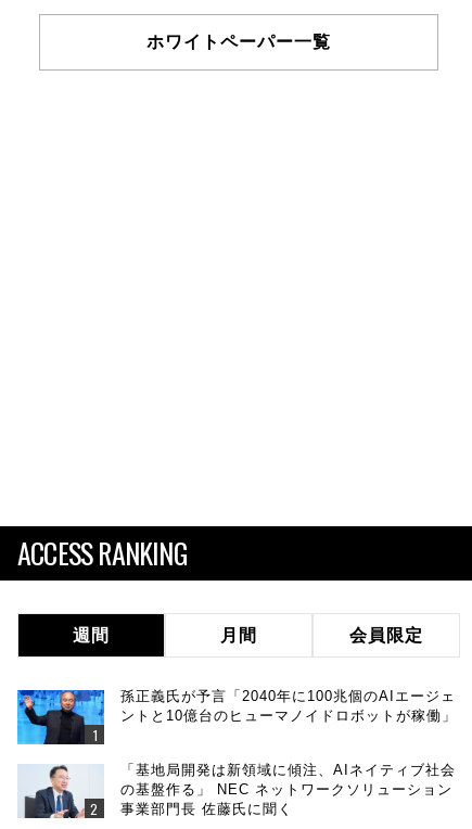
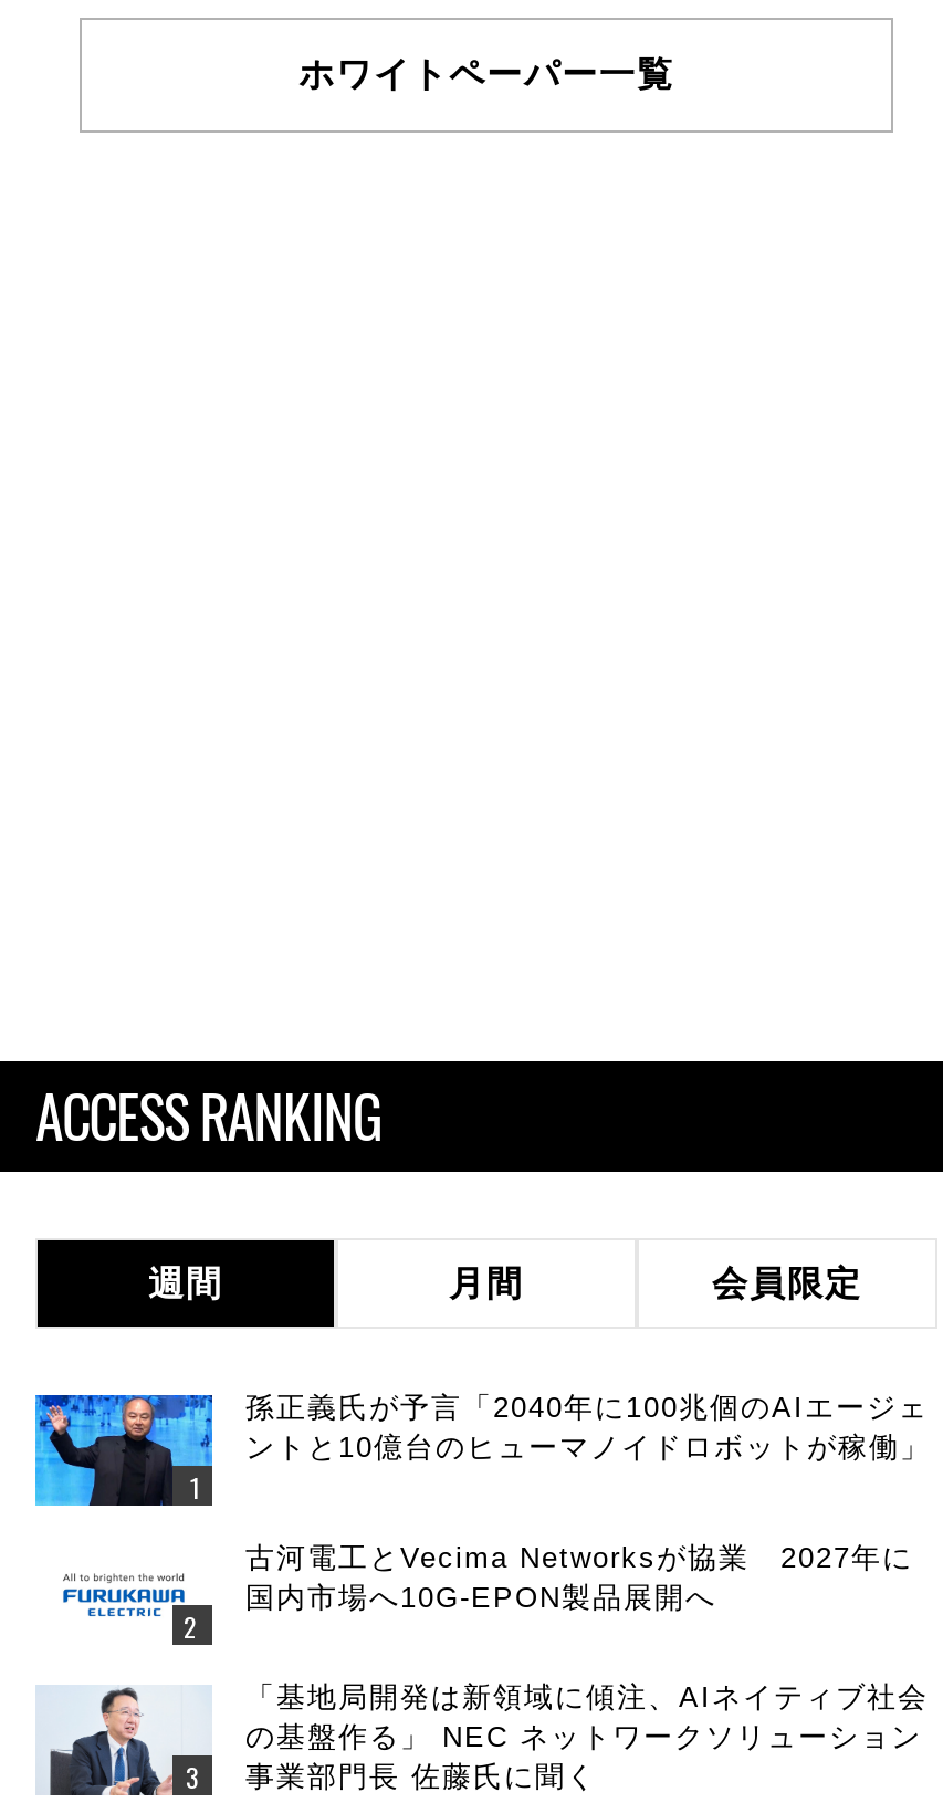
+ [image]
+ 古河電工とVecima Networksが協業 2027年に
+ 国内市場へ10G-EPON製品展開へ
